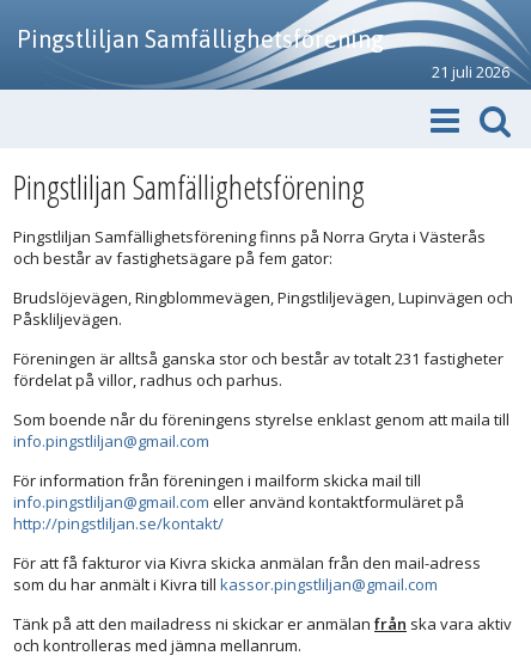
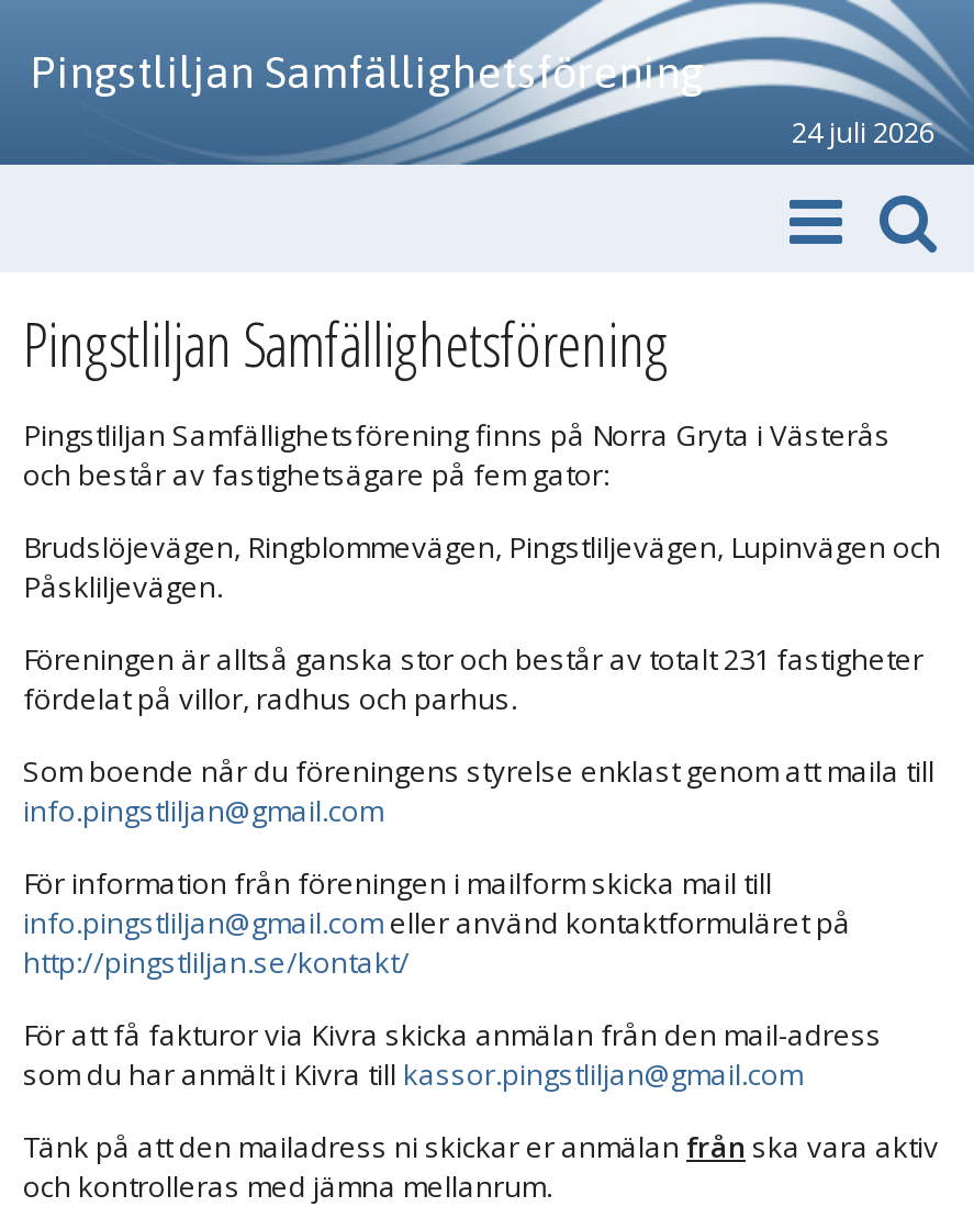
- 21 juli 2026
+ 24 juli 2026
